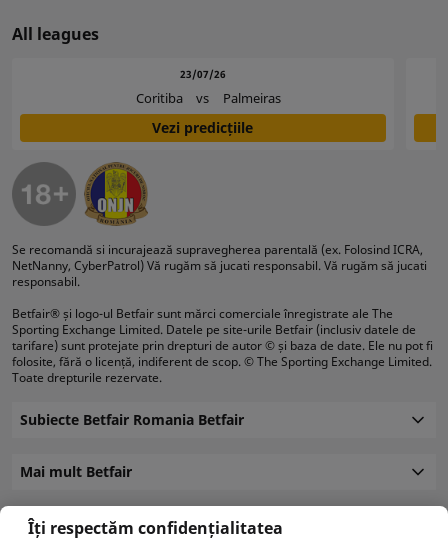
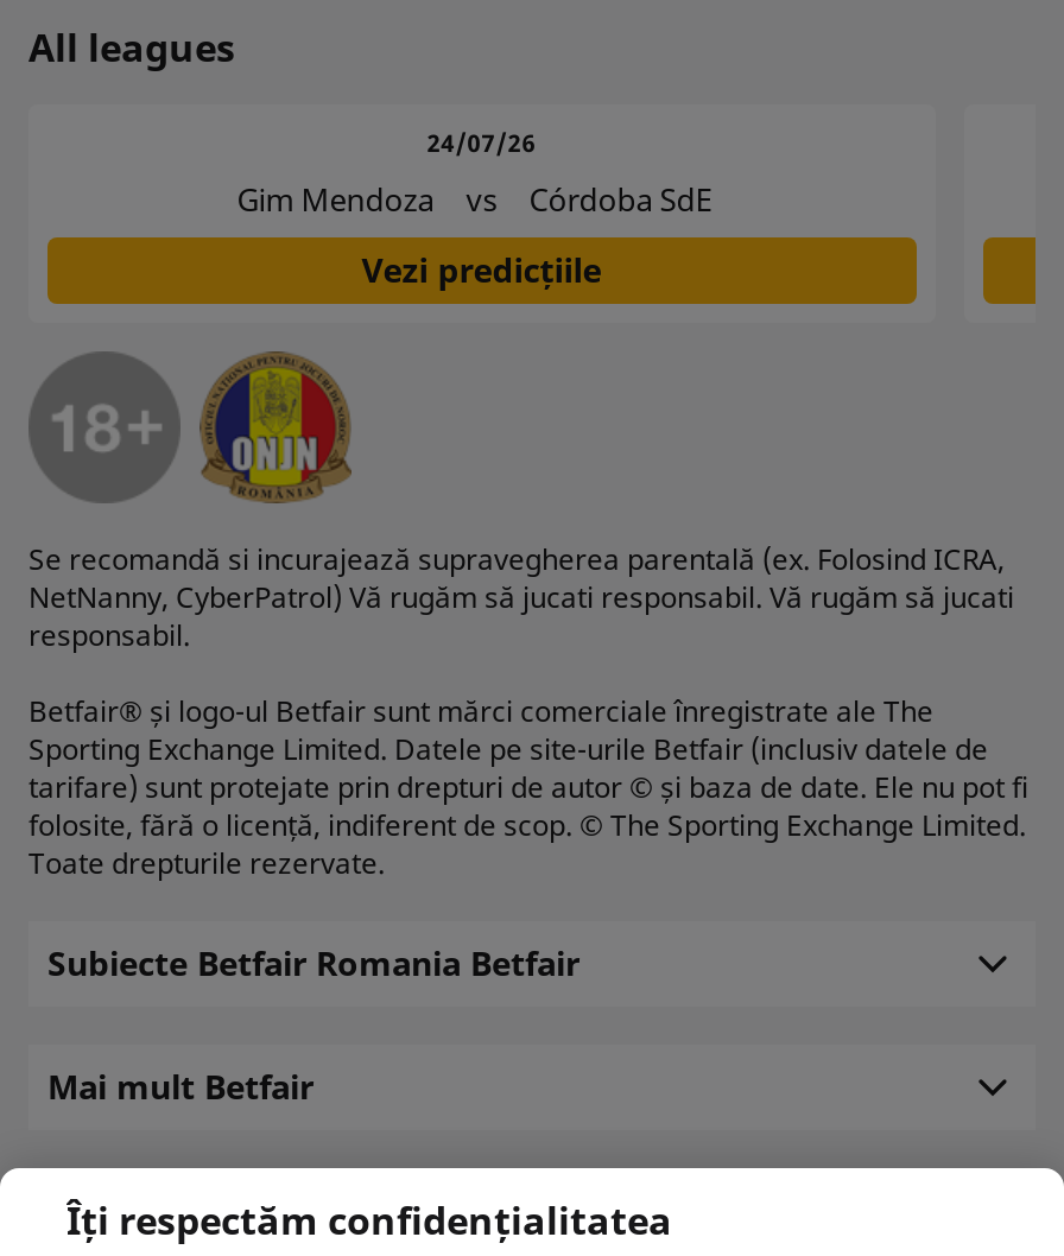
- 23/07/26
- Coritiba
+ 24/07/26
+ Gim Mendoza

- Palmeiras
+ Córdoba SdE
